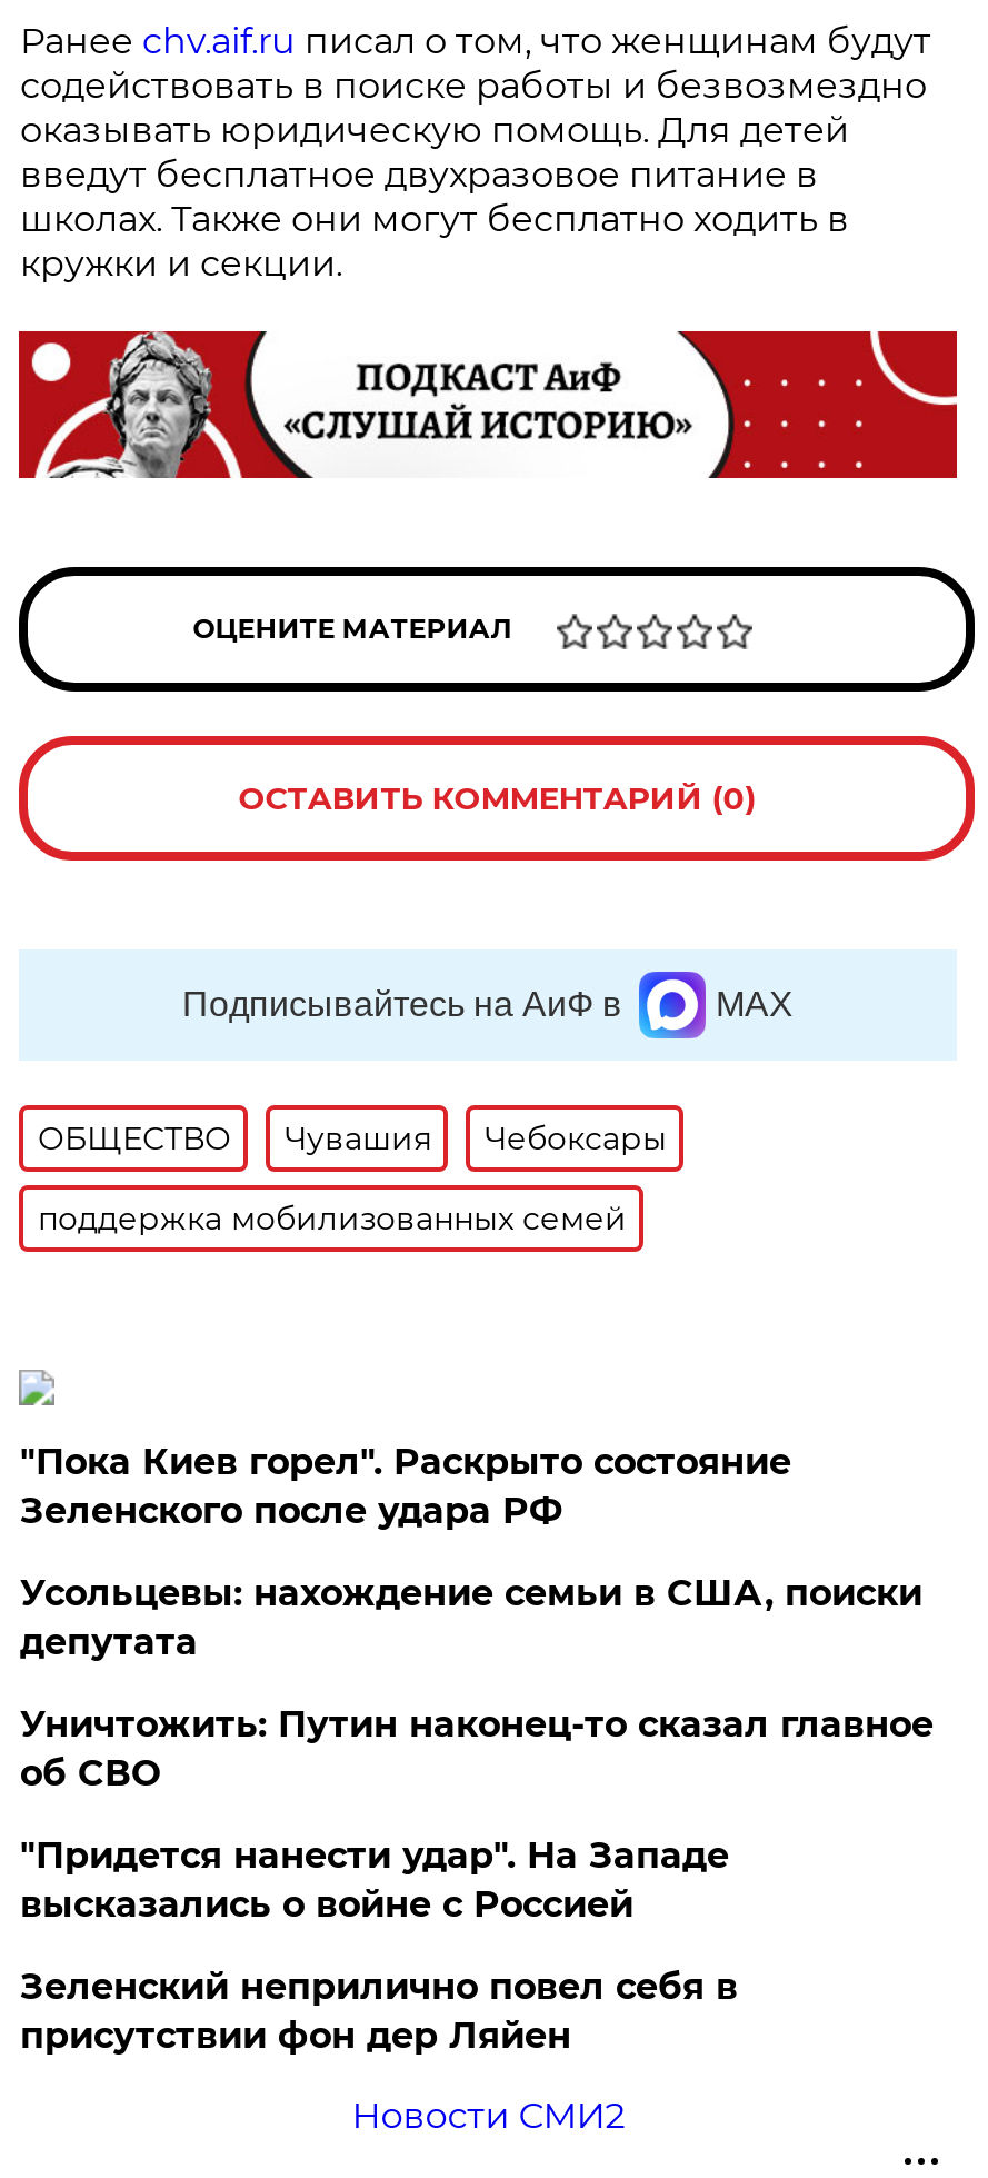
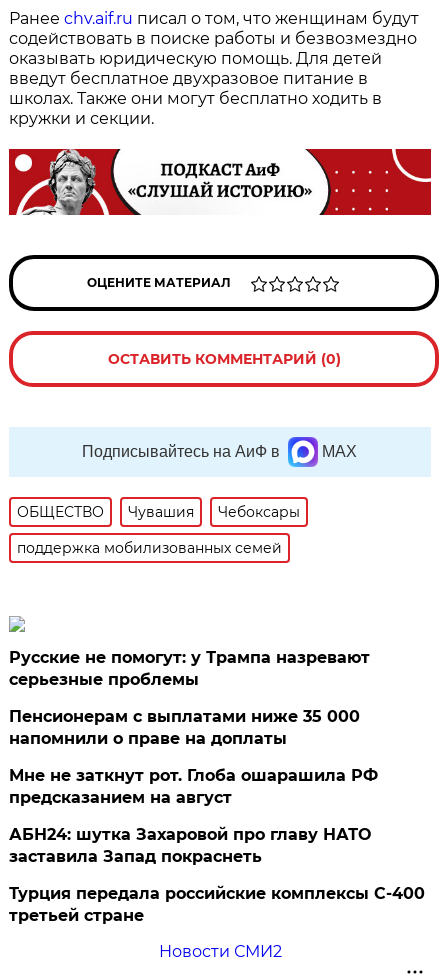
- "Пока Киев горел". Раскрыто состояние
- Зеленского после удара РФ
+ Русские не помогут: у Трампа назревают
+ серьезные проблемы

- Усольцевы: нахождение семьи в США, поиски
- депутата
+ Пенсионерам с выплатами ниже 35 000
+ напомнили о праве на доплаты

- Уничтожить: Путин наконец-то сказал главное
- об СВО
+ Мне не заткнут рот. Глоба ошарашила РФ
+ предсказанием на август

- "Придется нанести удар". На Западе
- высказались о войне с Россией
+ АБН24: шутка Захаровой про главу НАТО
+ заставила Запад покраснеть

- Зеленский неприлично повел cебя в
- присутствии фон дер Ляйен
+ Турция передала российские комплексы С-400
+ третьей стране
